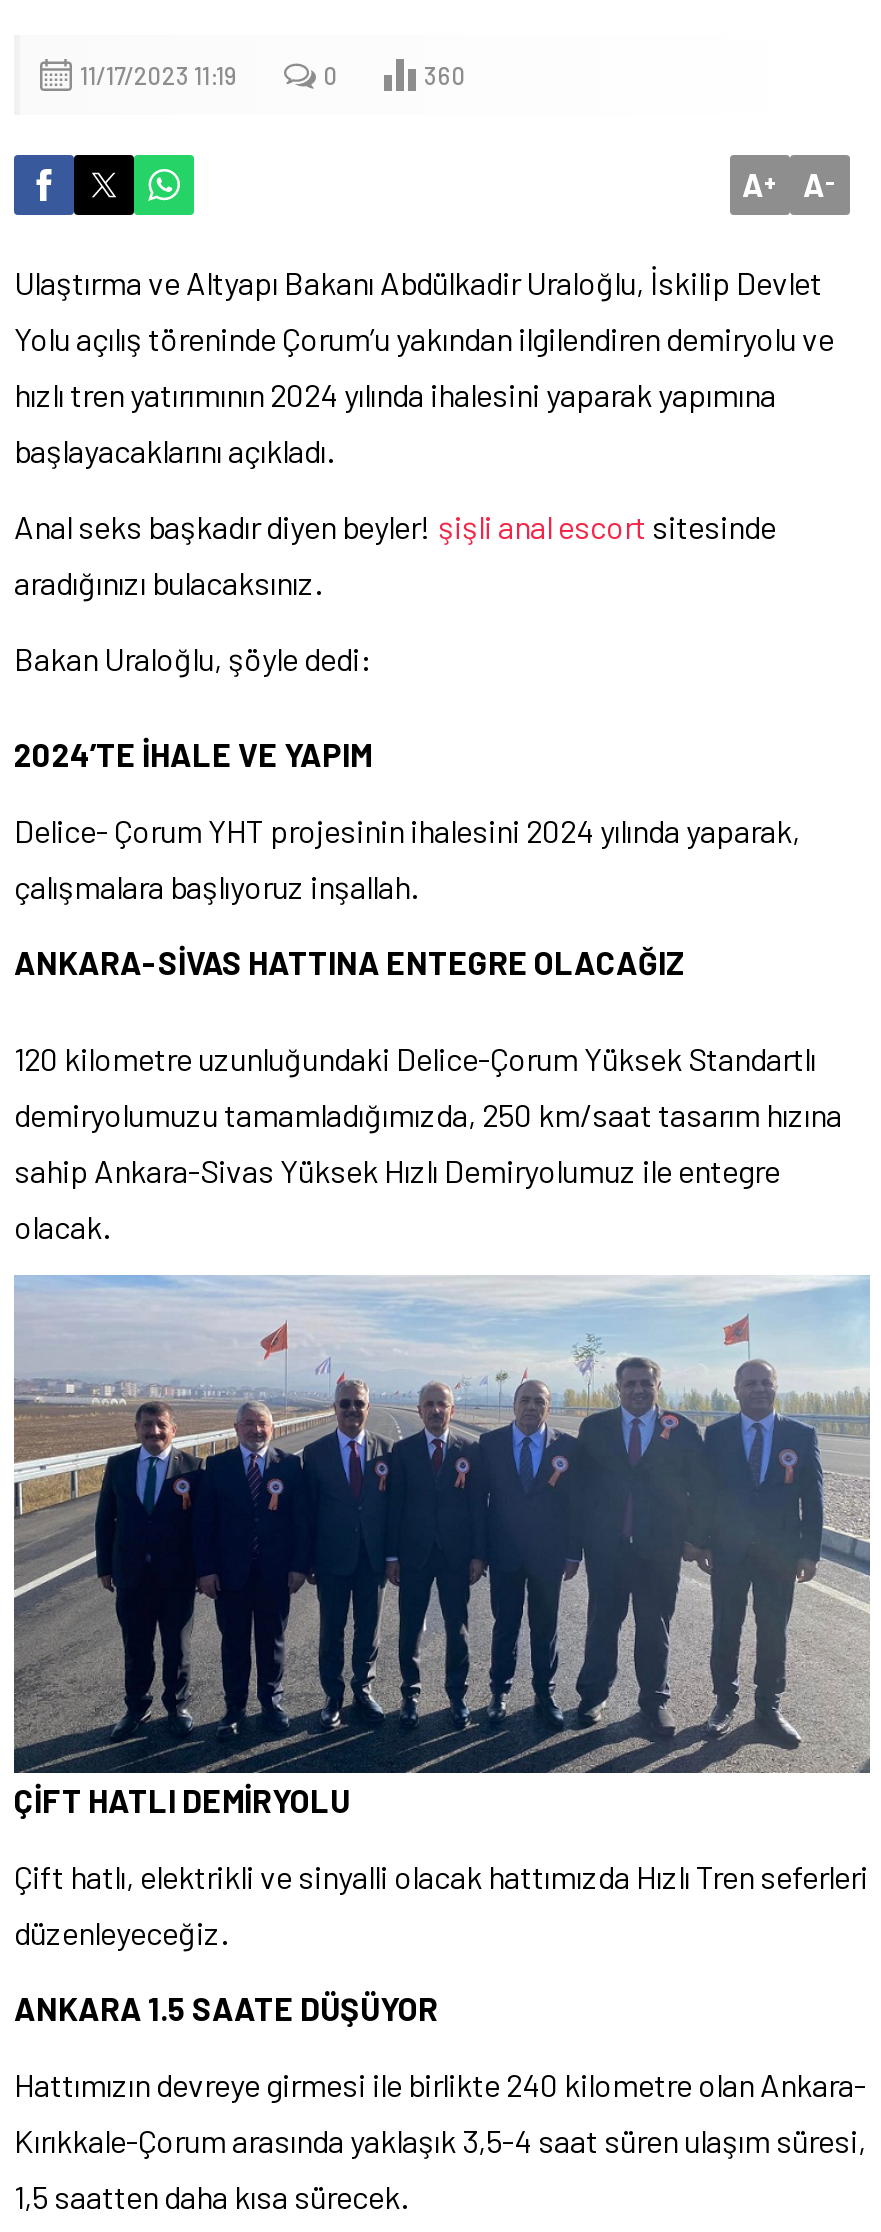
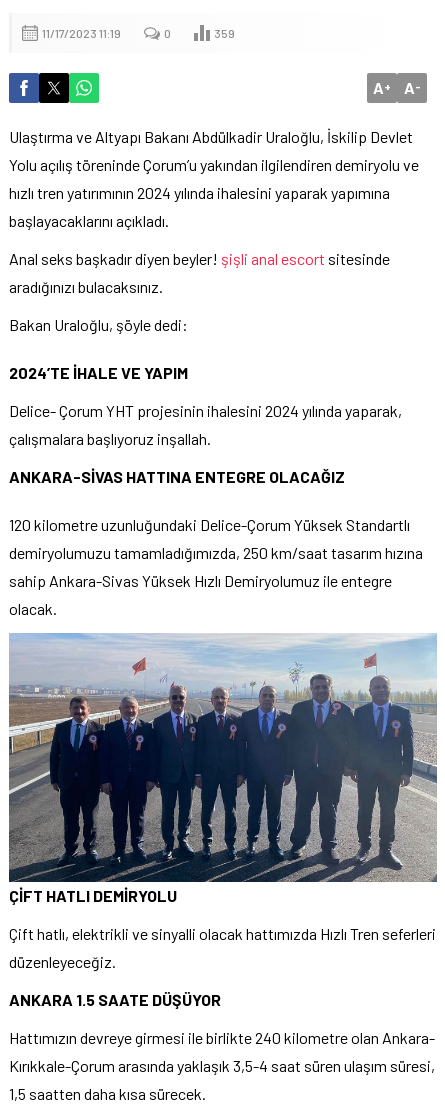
- 360
+ 359
